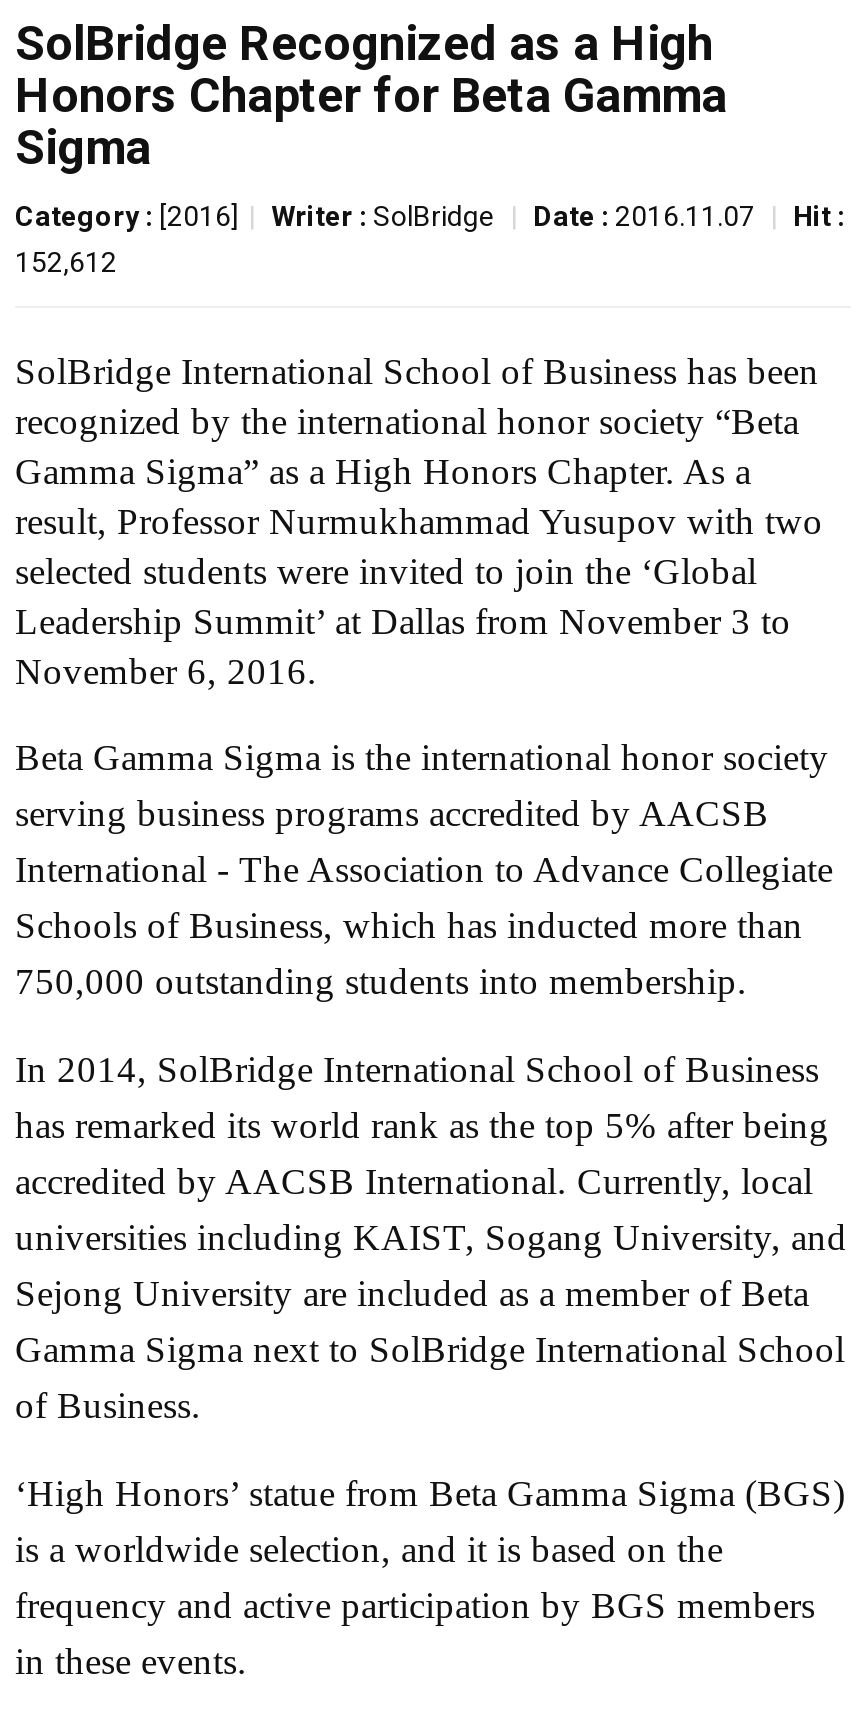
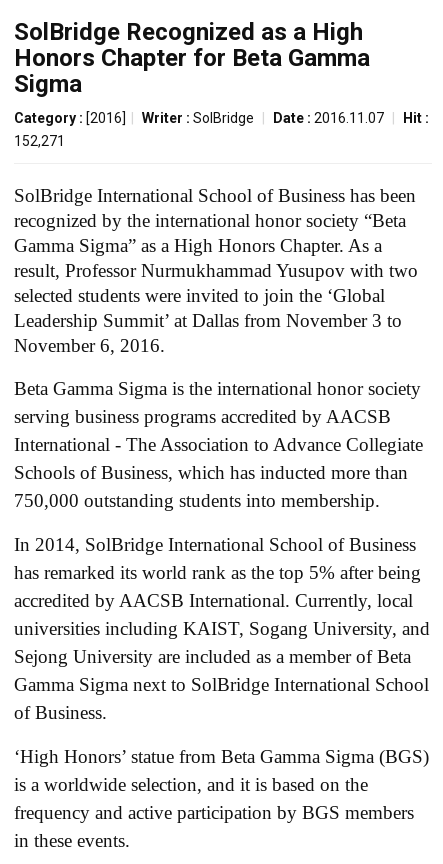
- 152,612
+ 152,271
